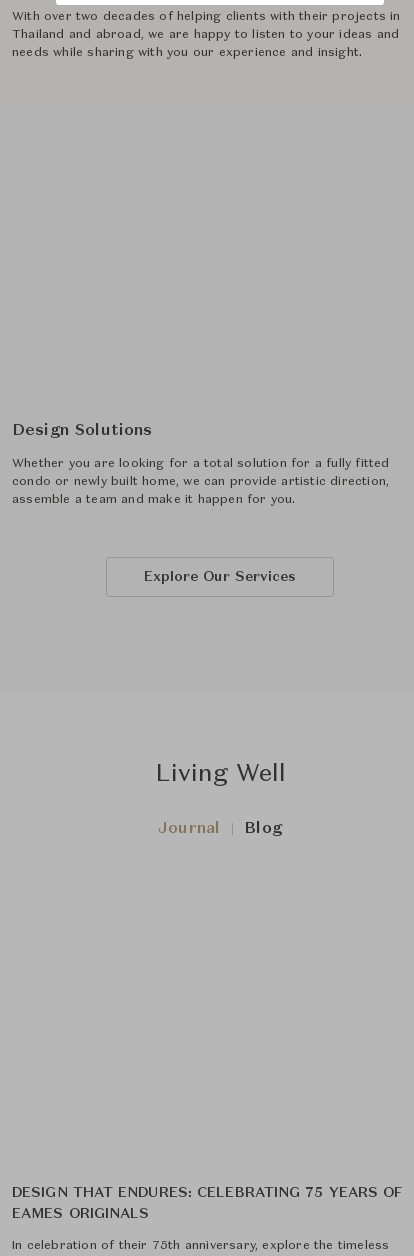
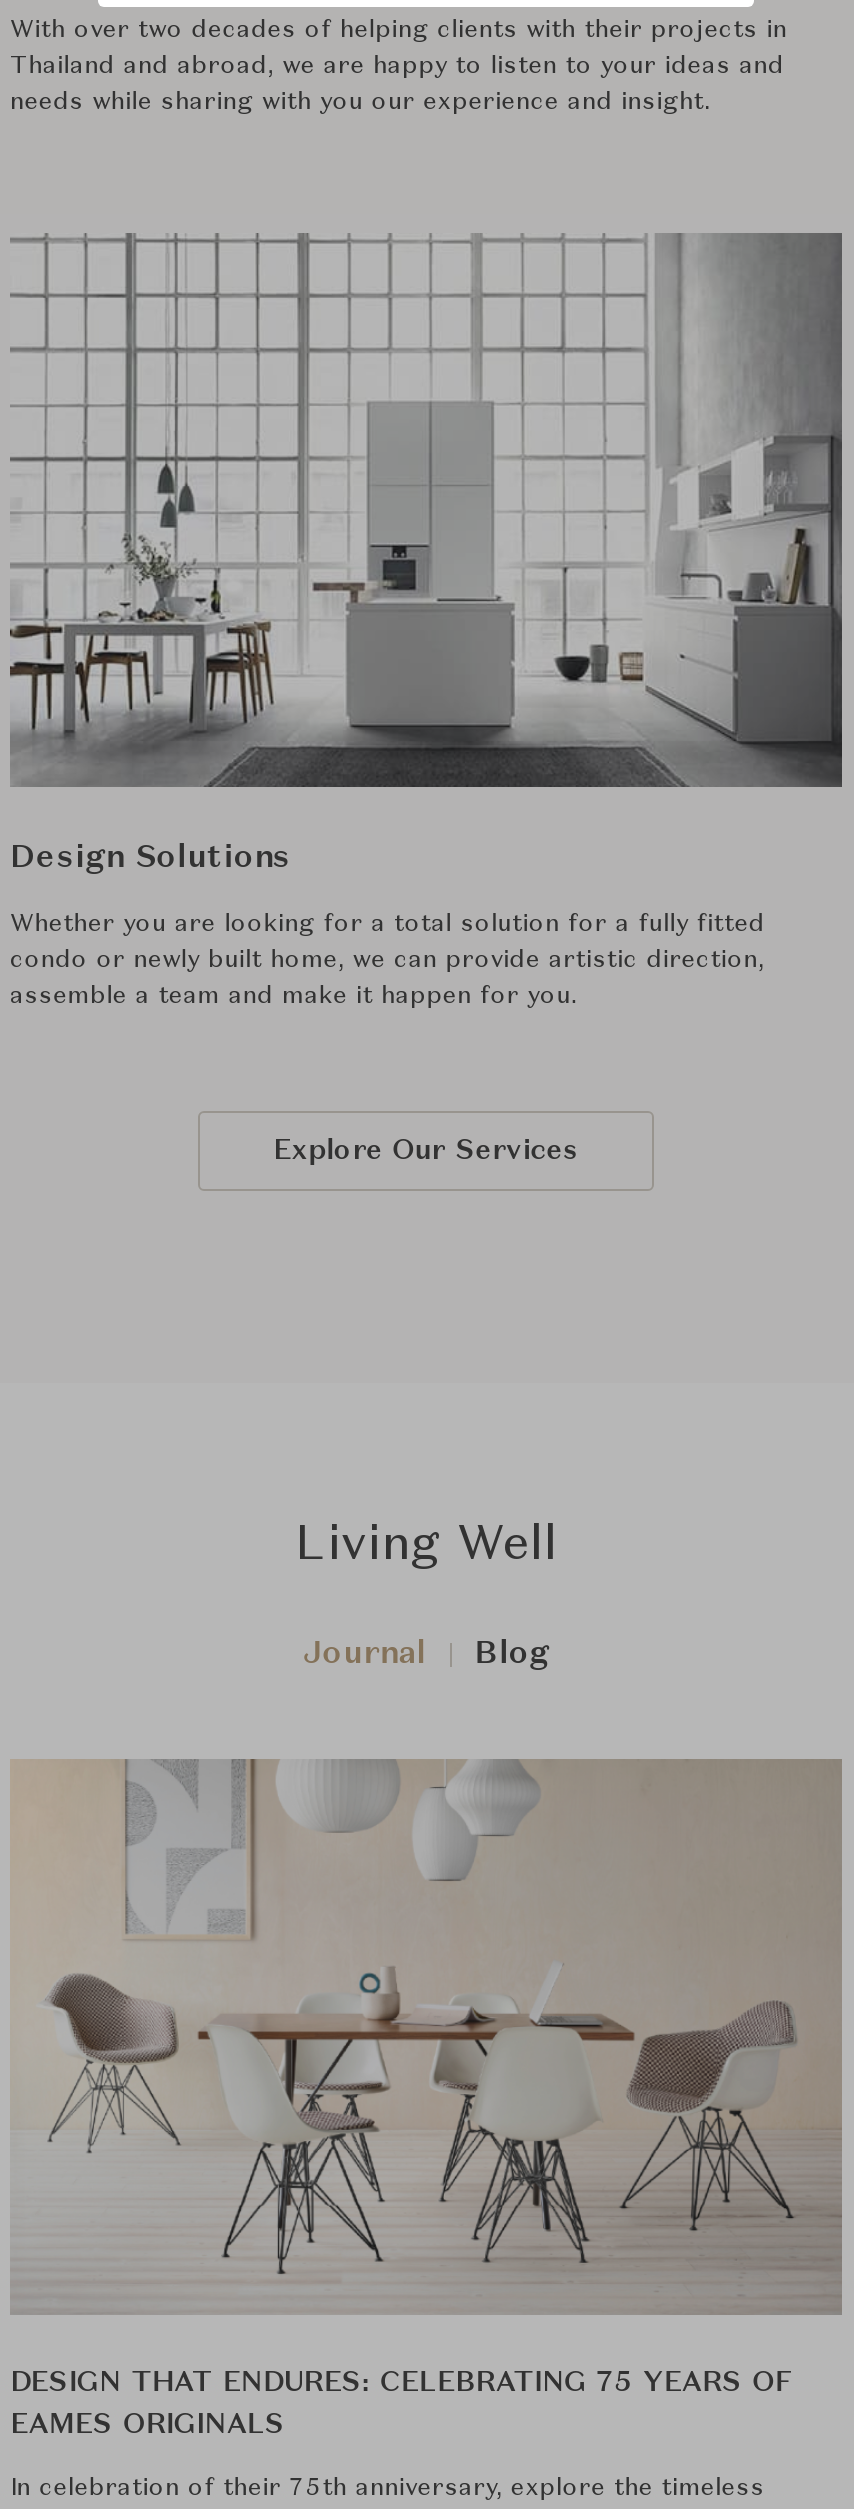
+ [image]

+ [image]
